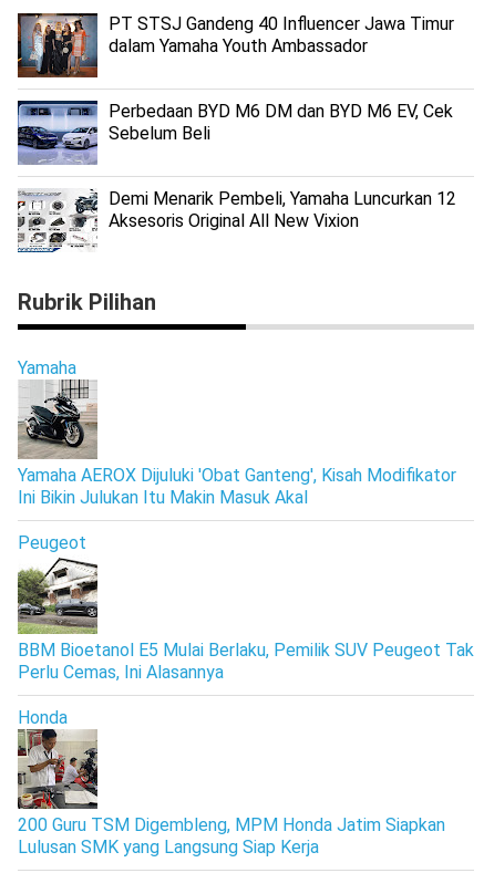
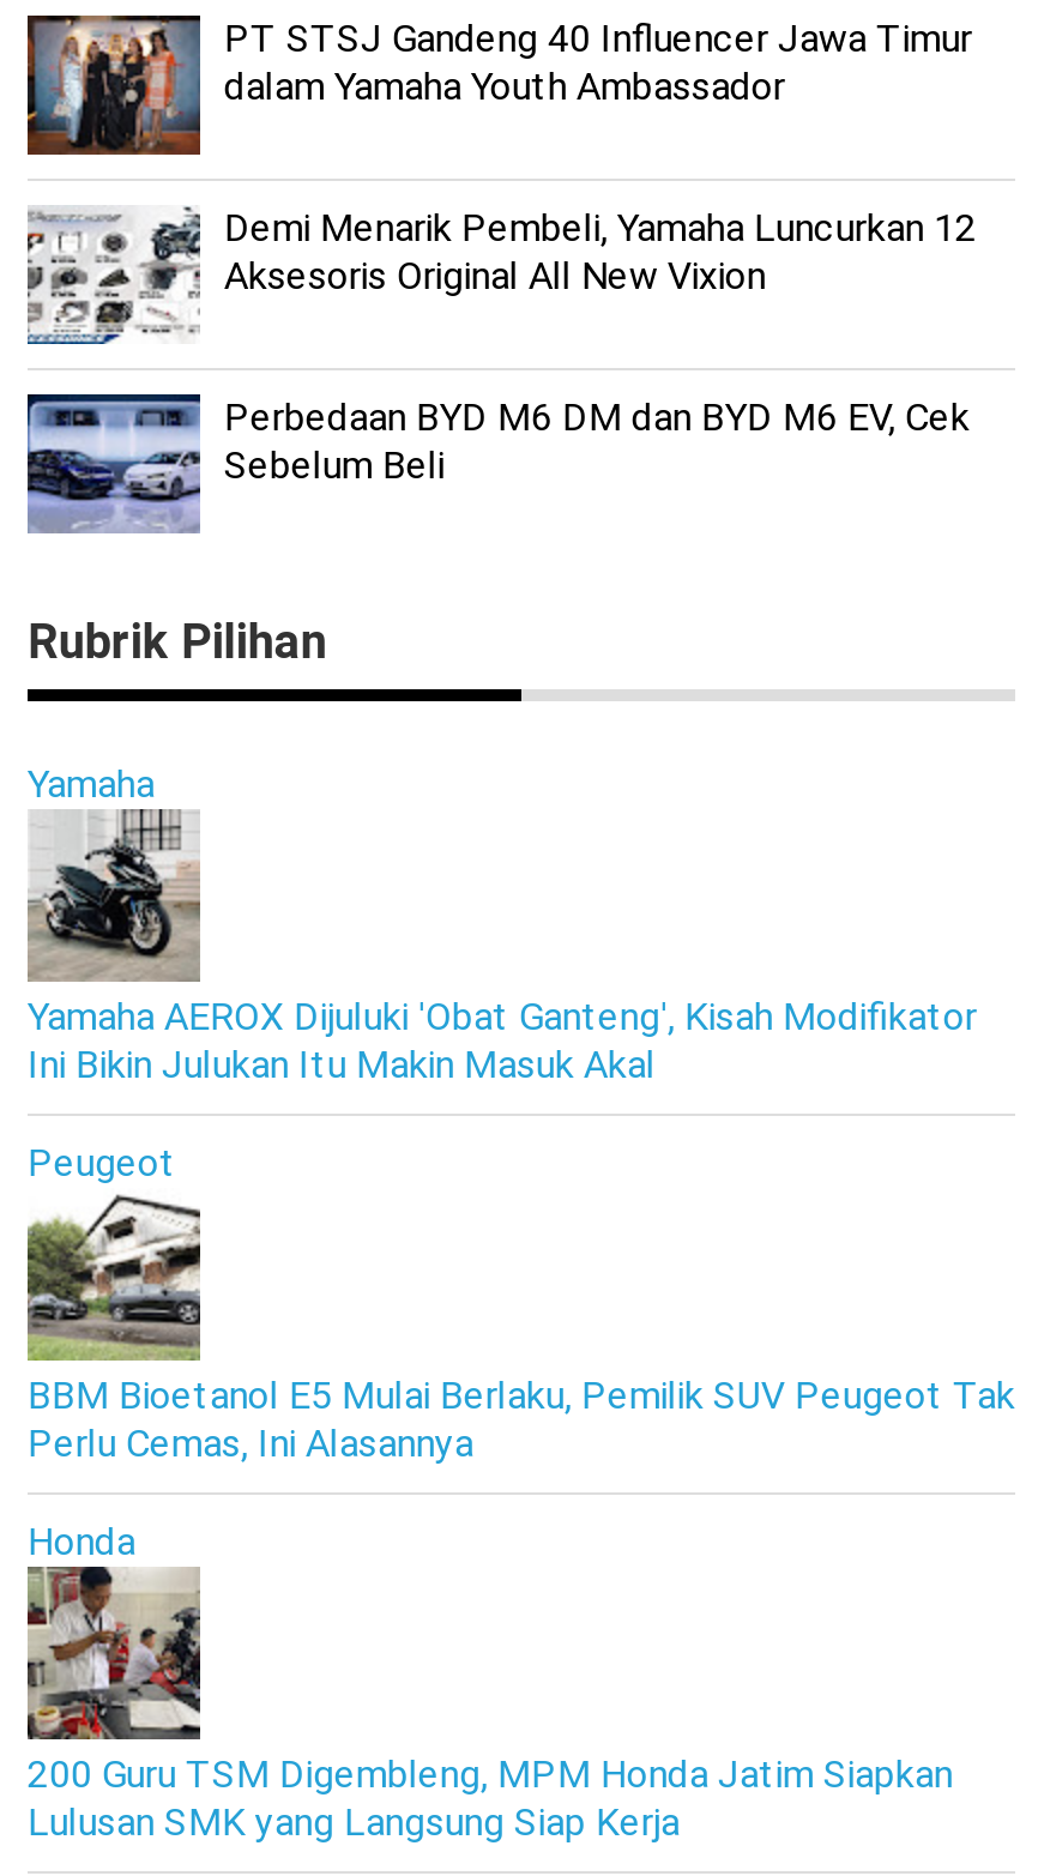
moved down: [image] | Perbedaan BYD M6 DM dan BYD M6 EV, Cek | Sebelum Beli

moved up: [image] | Demi Menarik Pembeli, Yamaha Luncurkan 12 | Aksesoris Original All New Vixion
